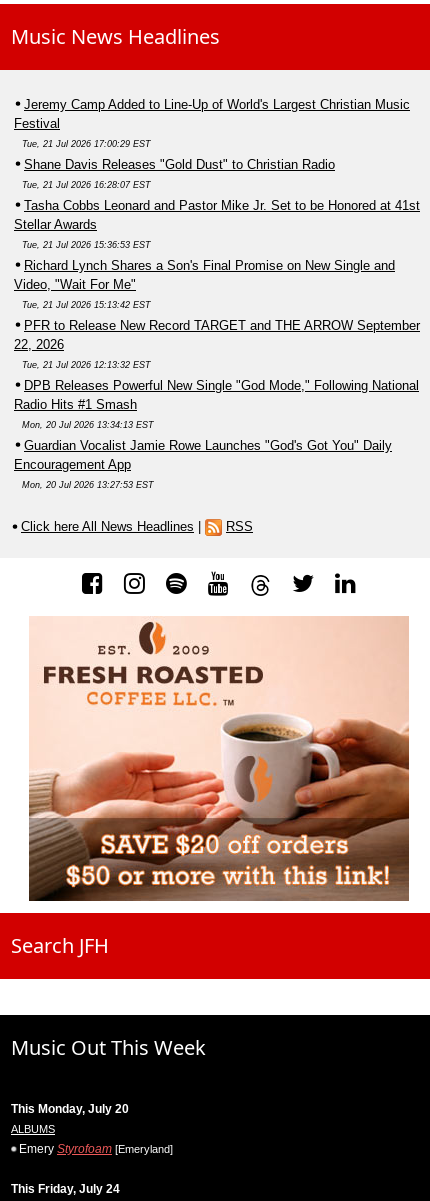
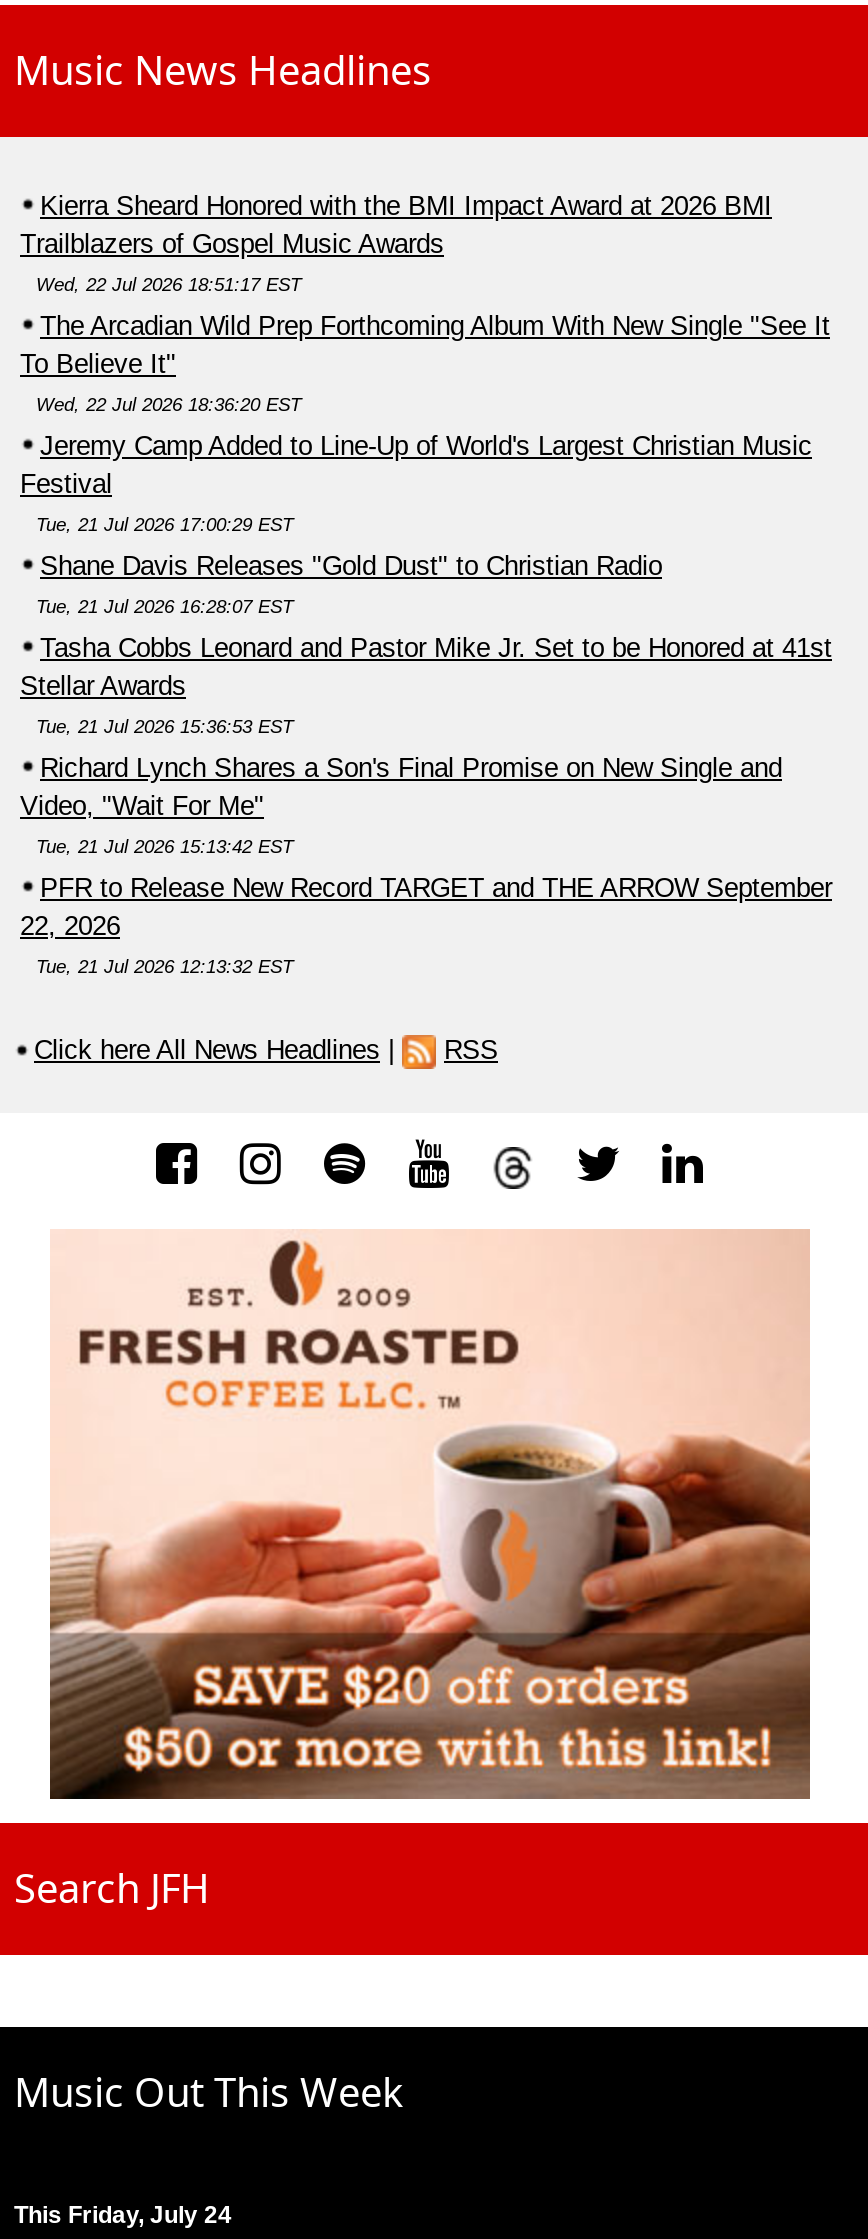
+ Kierra Sheard Honored with the BMI Impact Award at 2026 BMI
+ Trailblazers of Gospel Music Awards
+ Wed, 22 Jul 2026 18:51:17 EST
+ The Arcadian Wild Prep Forthcoming Album With New Single "See It
+ To Believe It"
+ Wed, 22 Jul 2026 18:36:20 EST

moved down: Jeremy Camp Added to Line-Up of World's Largest Christian Music | Festival | Tue, 21 Jul 2026 17:00:29 EST | ... | 22, 2026 | Tue, 21 Jul 2026 12:13:32 EST

- DPB Releases Powerful New Single "God Mode," Following National
- Radio Hits #1 Smash
- Mon, 20 Jul 2026 13:34:13 EST
- Guardian Vocalist Jamie Rowe Launches "God's Got You" Daily
- Encouragement App
- Mon, 20 Jul 2026 13:27:53 EST

- This Monday, July 20
- ALBUMS
- Emery Styrofoam [Emeryland]
